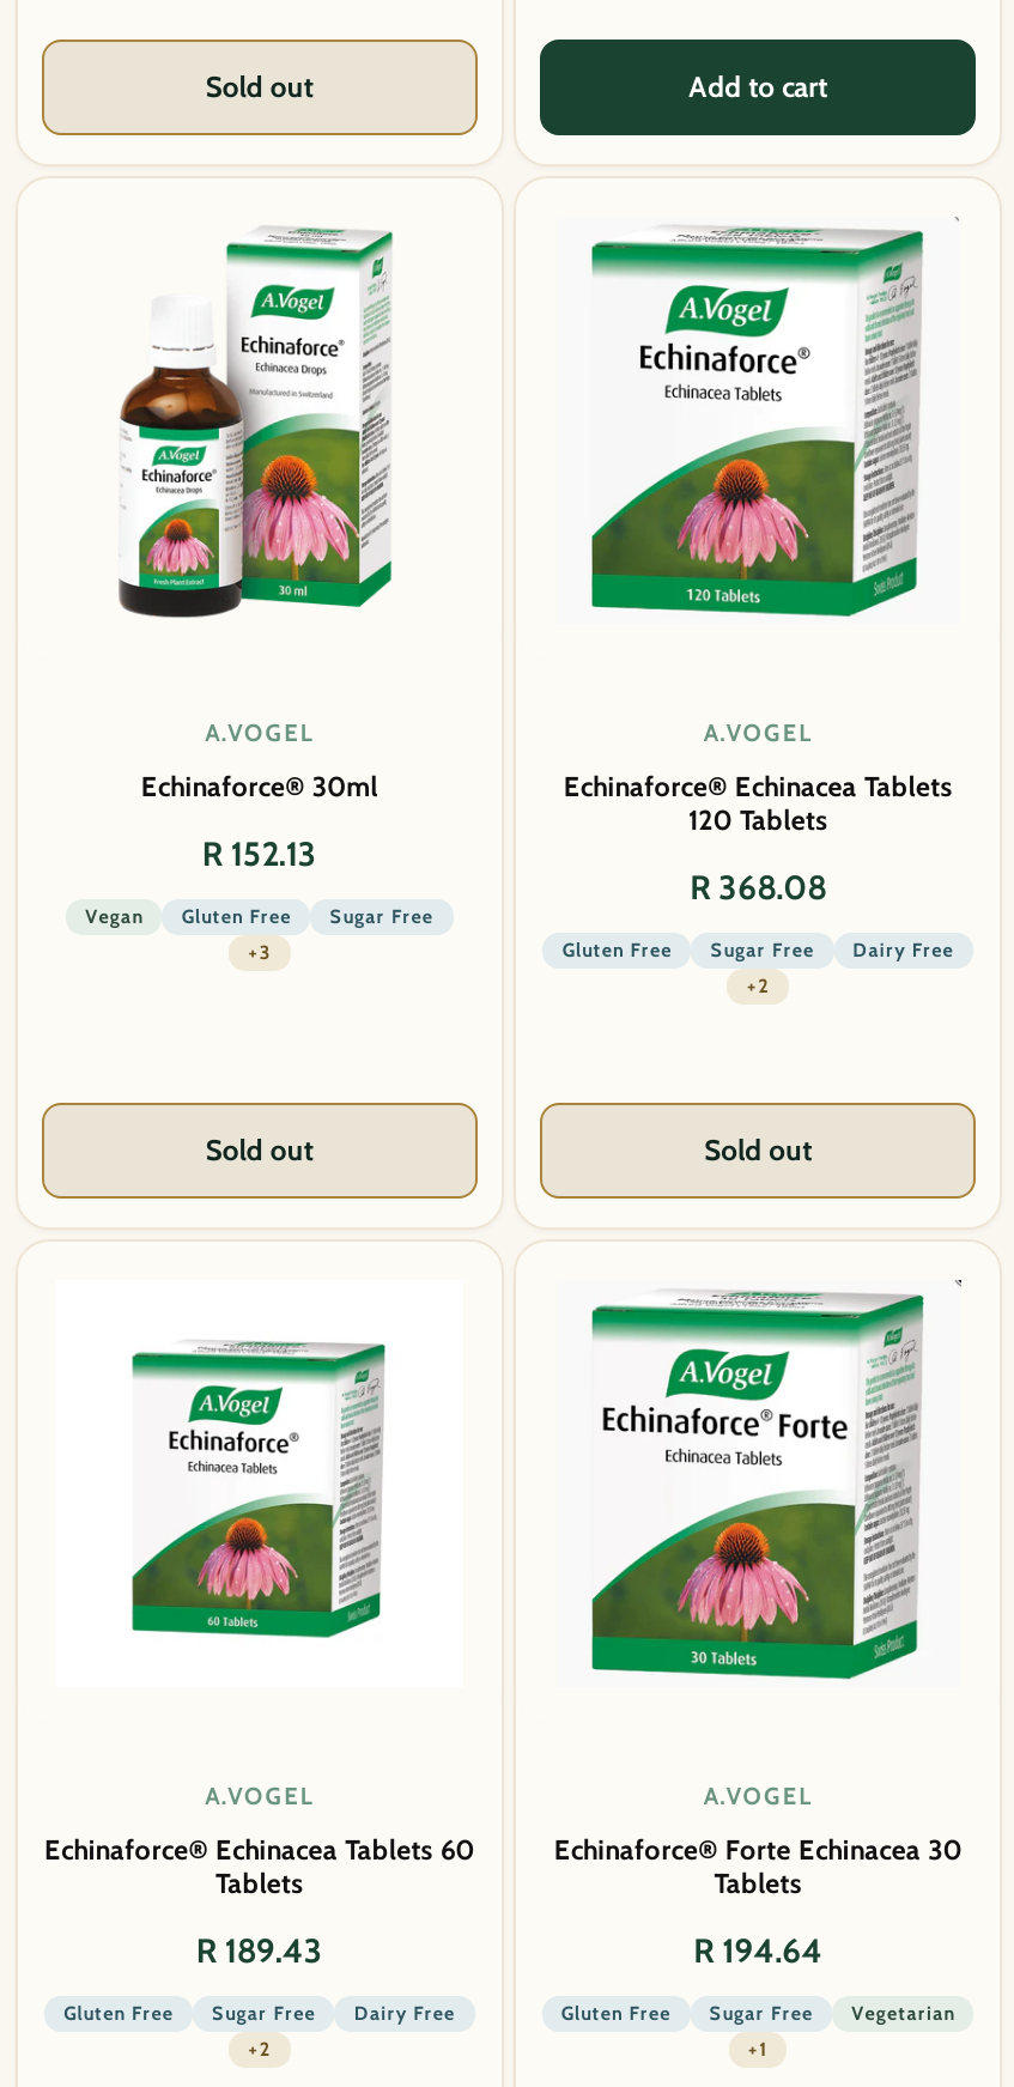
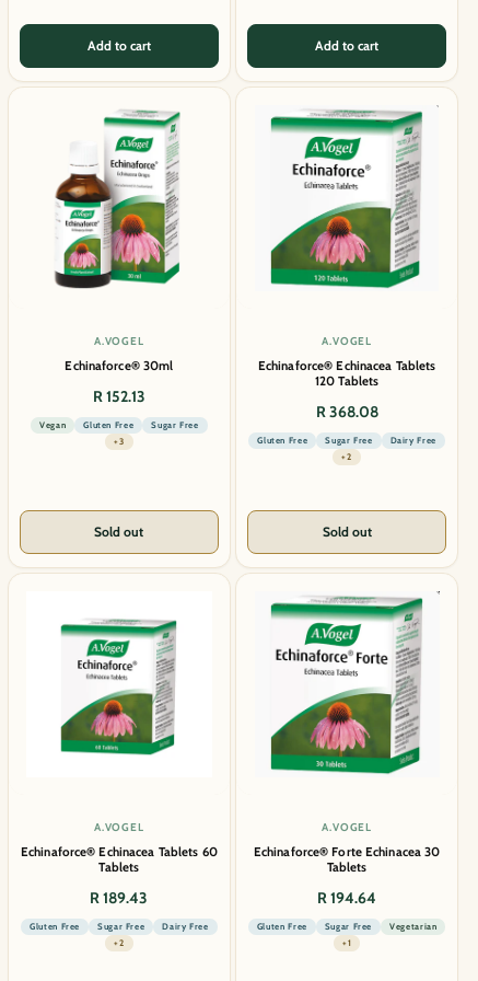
- Sold out
+ Add to cart
